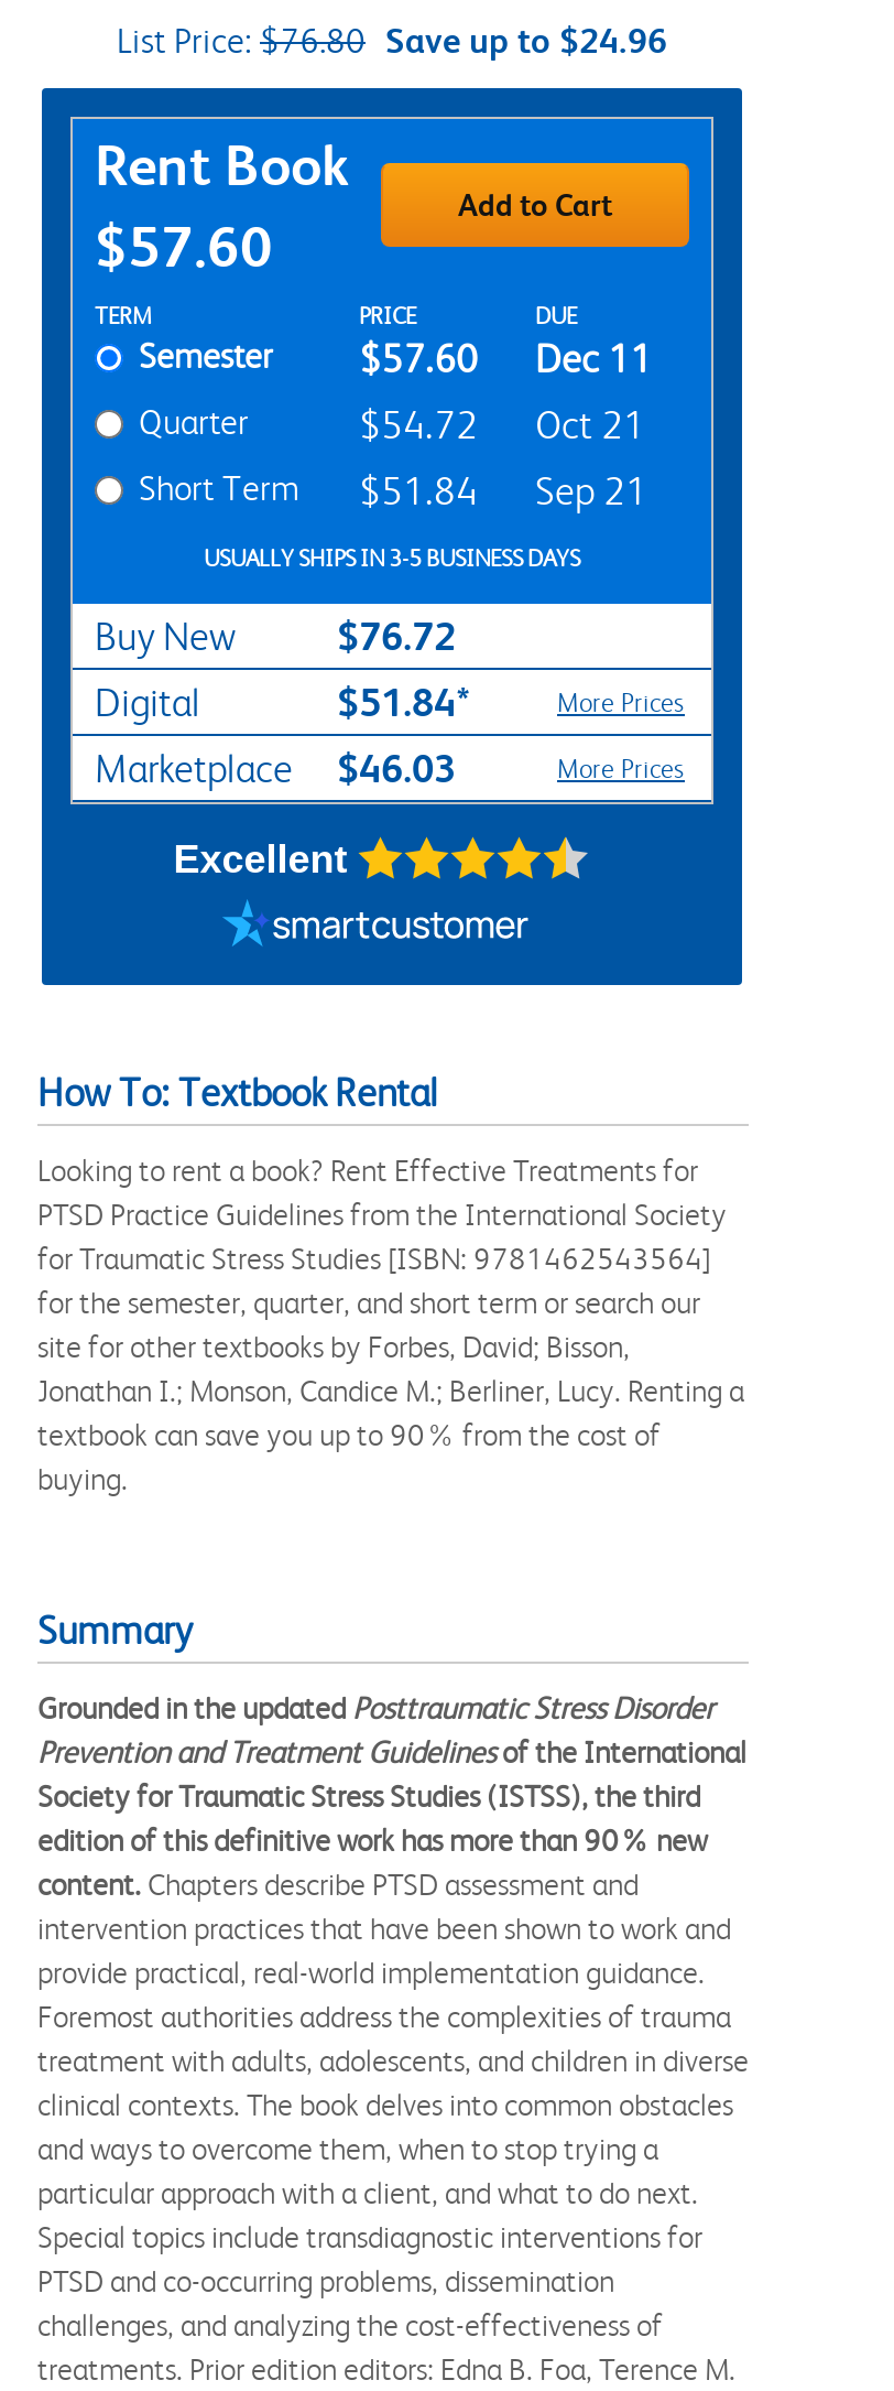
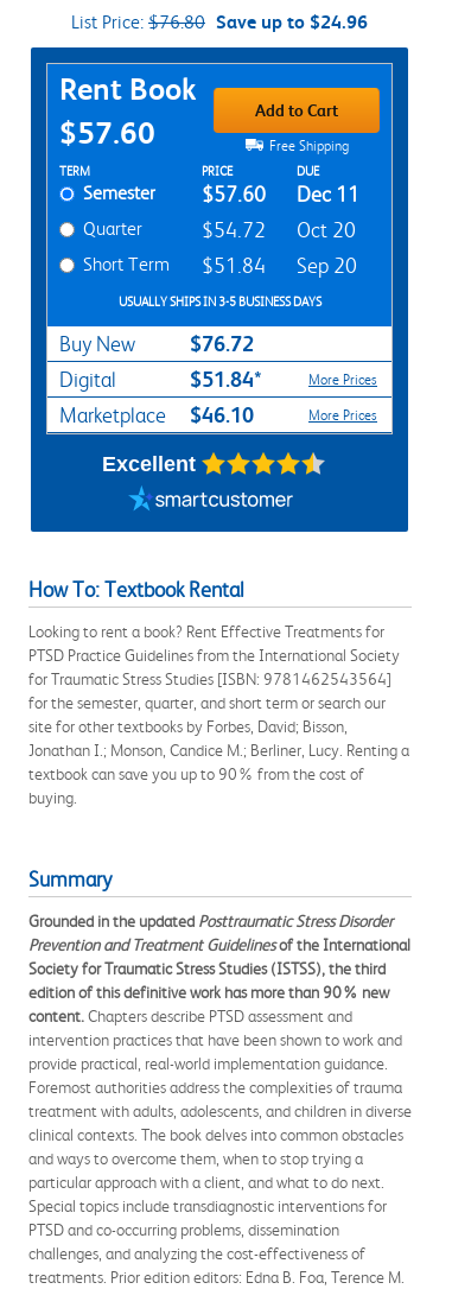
+ Free Shipping

- $54.72 Oct 21
+ $54.72 Oct 20

- Short Term $51.84 Sep 21
+ Short Term $51.84 Sep 20

- Marketplace $46.03
+ Marketplace $46.10
